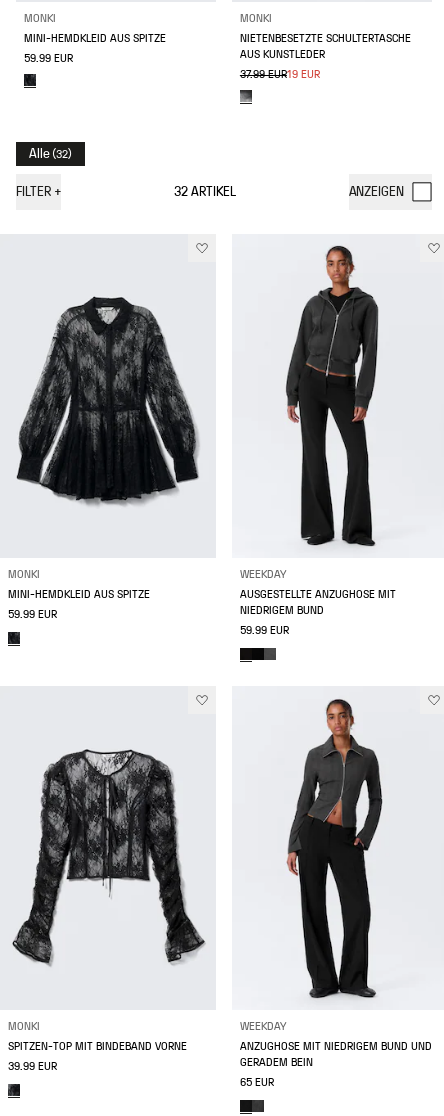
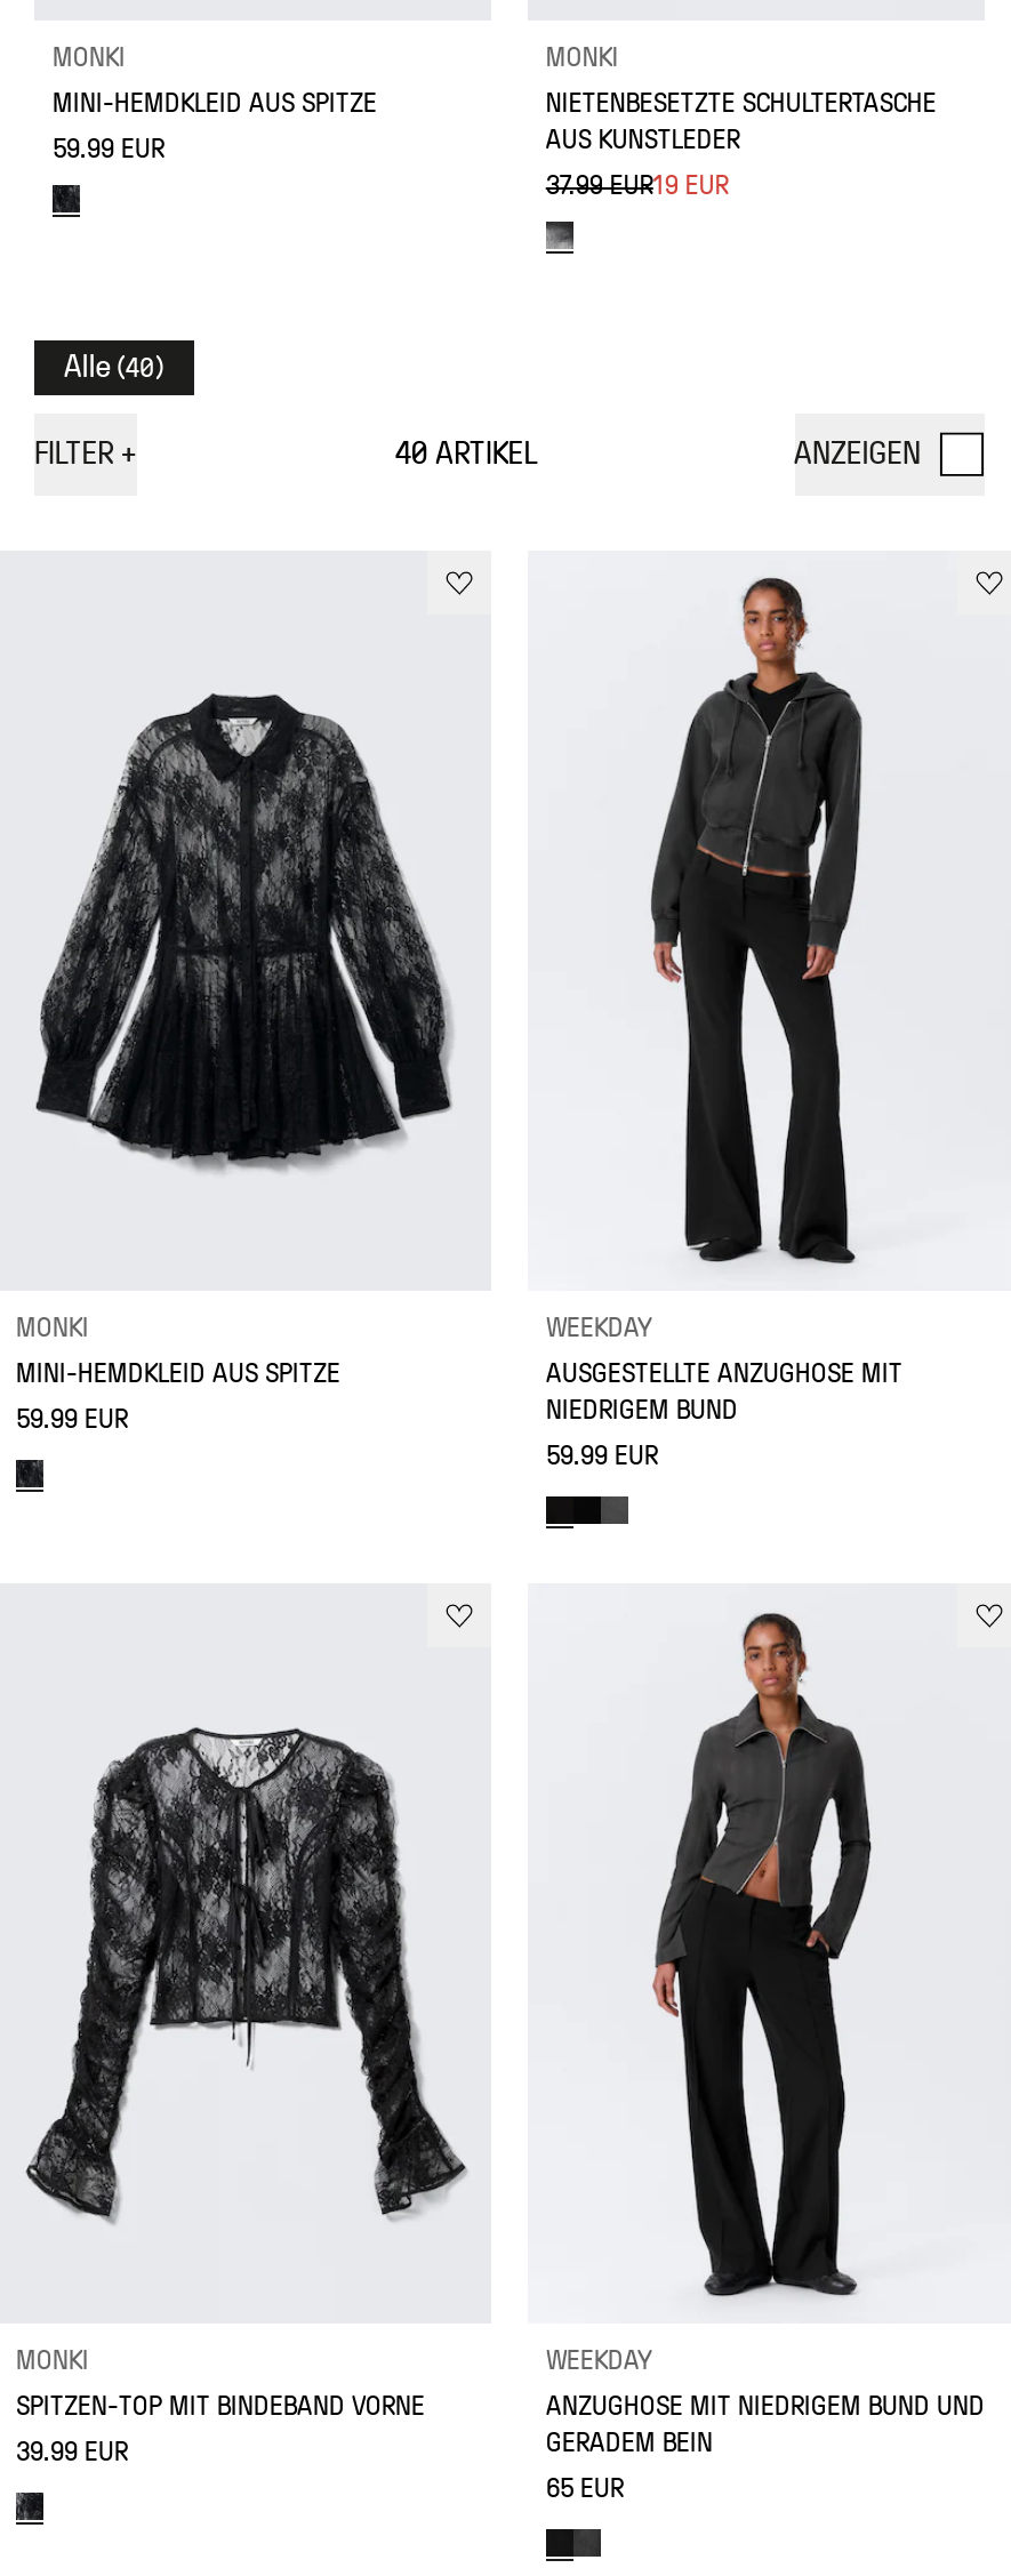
- Alle (32)
+ Alle (40)

- 32 ARTIKEL
+ 40 ARTIKEL
